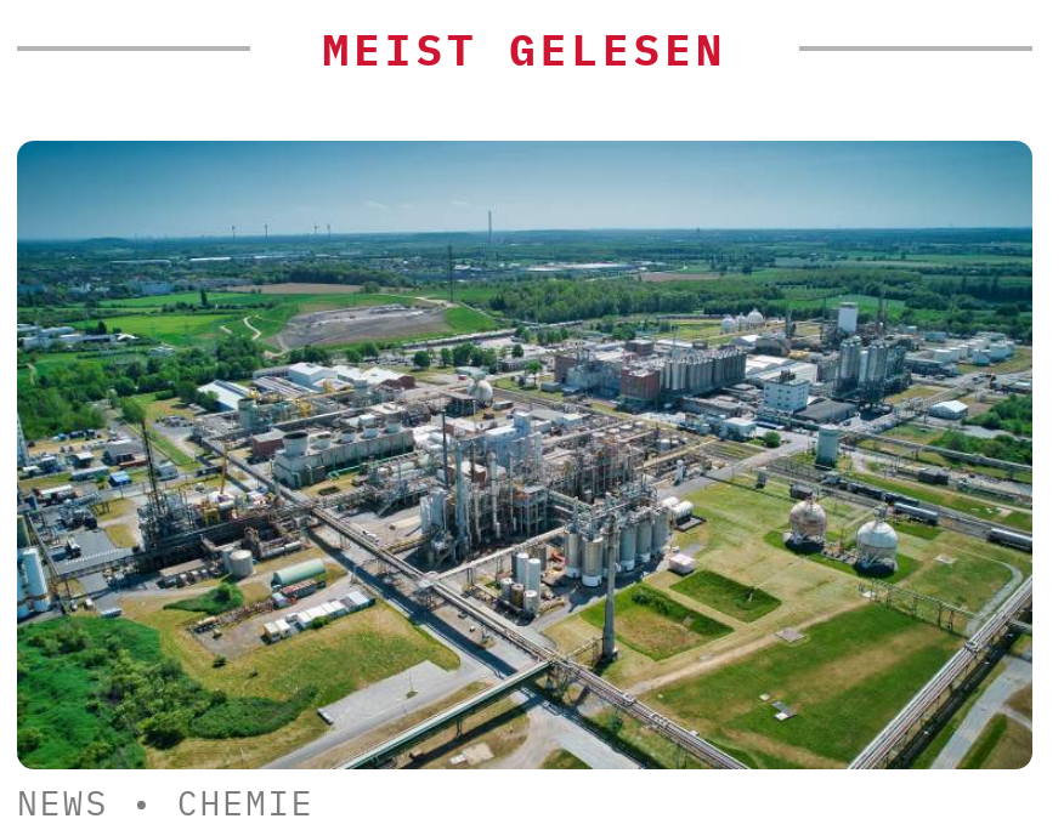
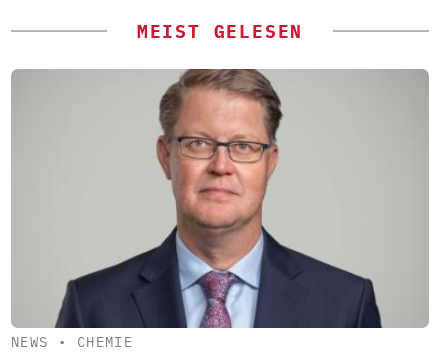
- [image]
+ [image]
